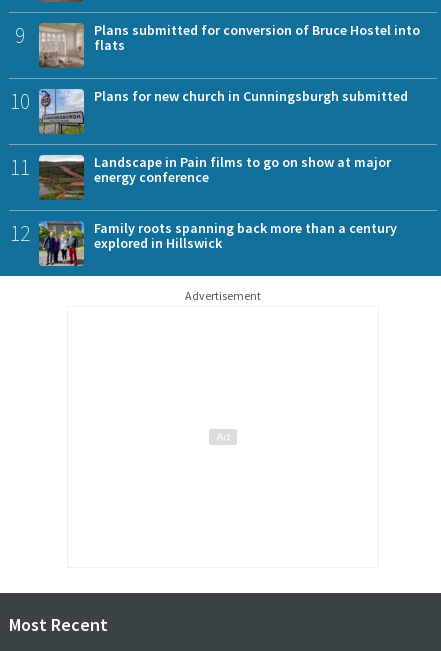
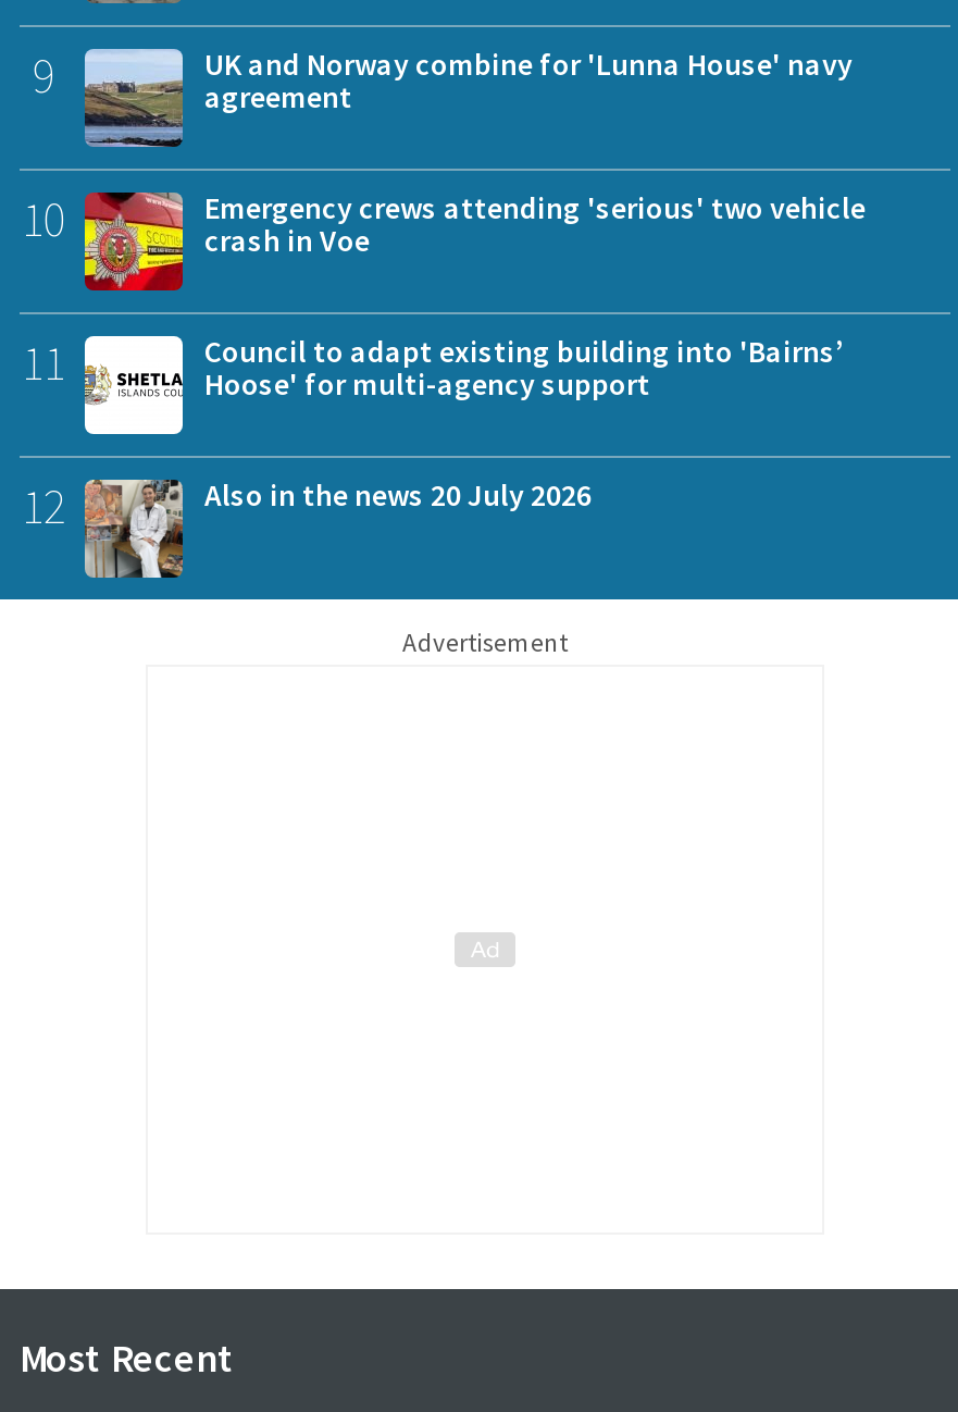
- [image]
- Plans submitted for conversion of Bruce Hostel into
- flats
+ [image]
+ UK and Norway combine for 'Lunna House' navy
+ agreement

- [image]
- Plans for new church in Cunningsburgh submitted
+ [image]
+ Emergency crews attending 'serious' two vehicle
+ crash in Voe

- [image]
- Landscape in Pain films to go on show at major
- energy conference
+ [image]
+ Council to adapt existing building into 'Bairns’
+ Hoose' for multi-agency support

- [image]
- Family roots spanning back more than a century
- explored in Hillswick
+ [image]
+ Also in the news 20 July 2026
